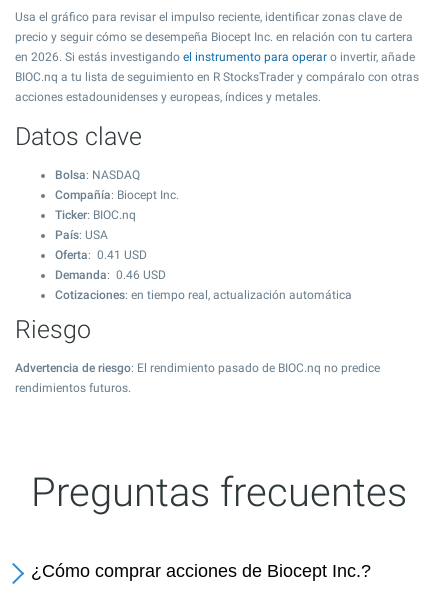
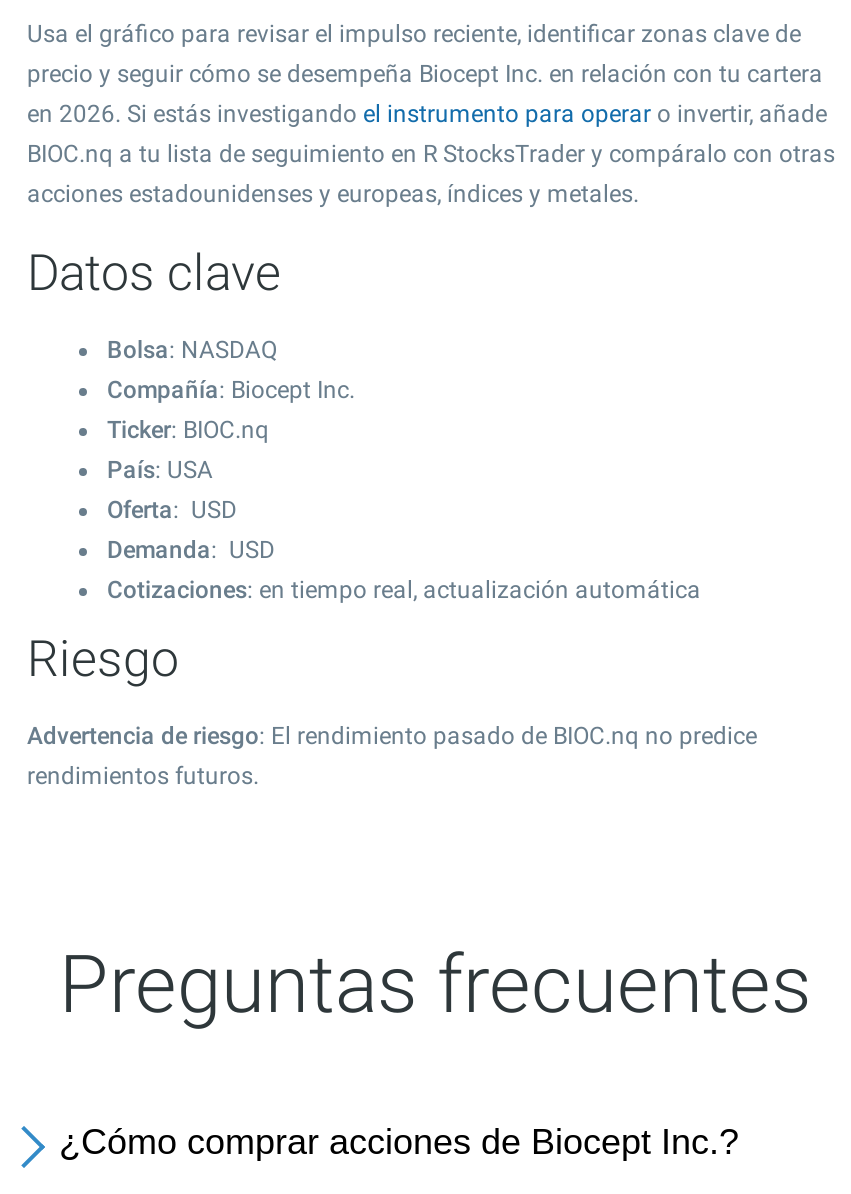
- Oferta: 0.41 USD
- Demanda: 0.46 USD
+ Oferta: USD
+ Demanda: USD
